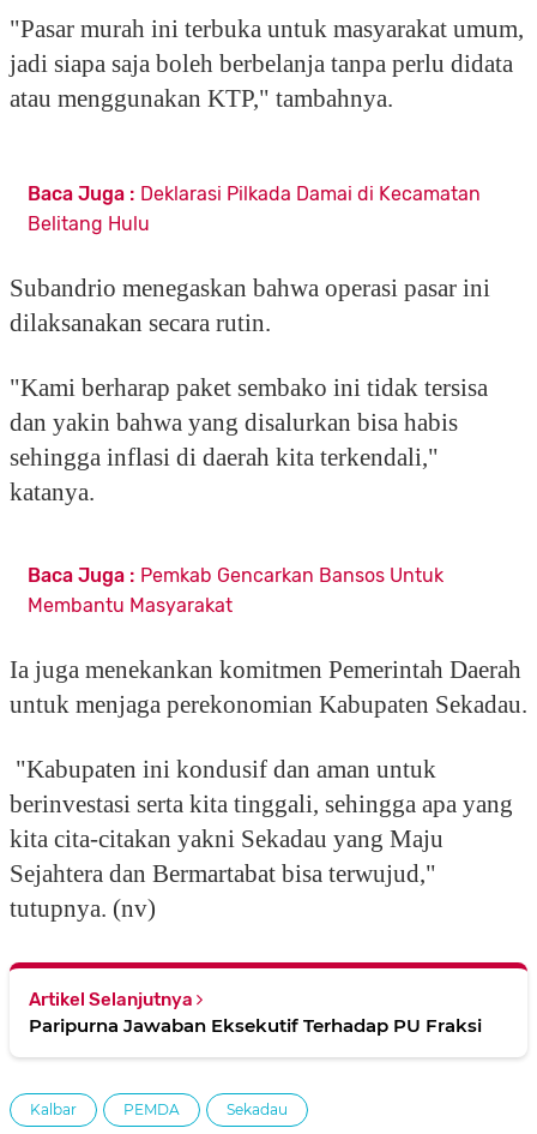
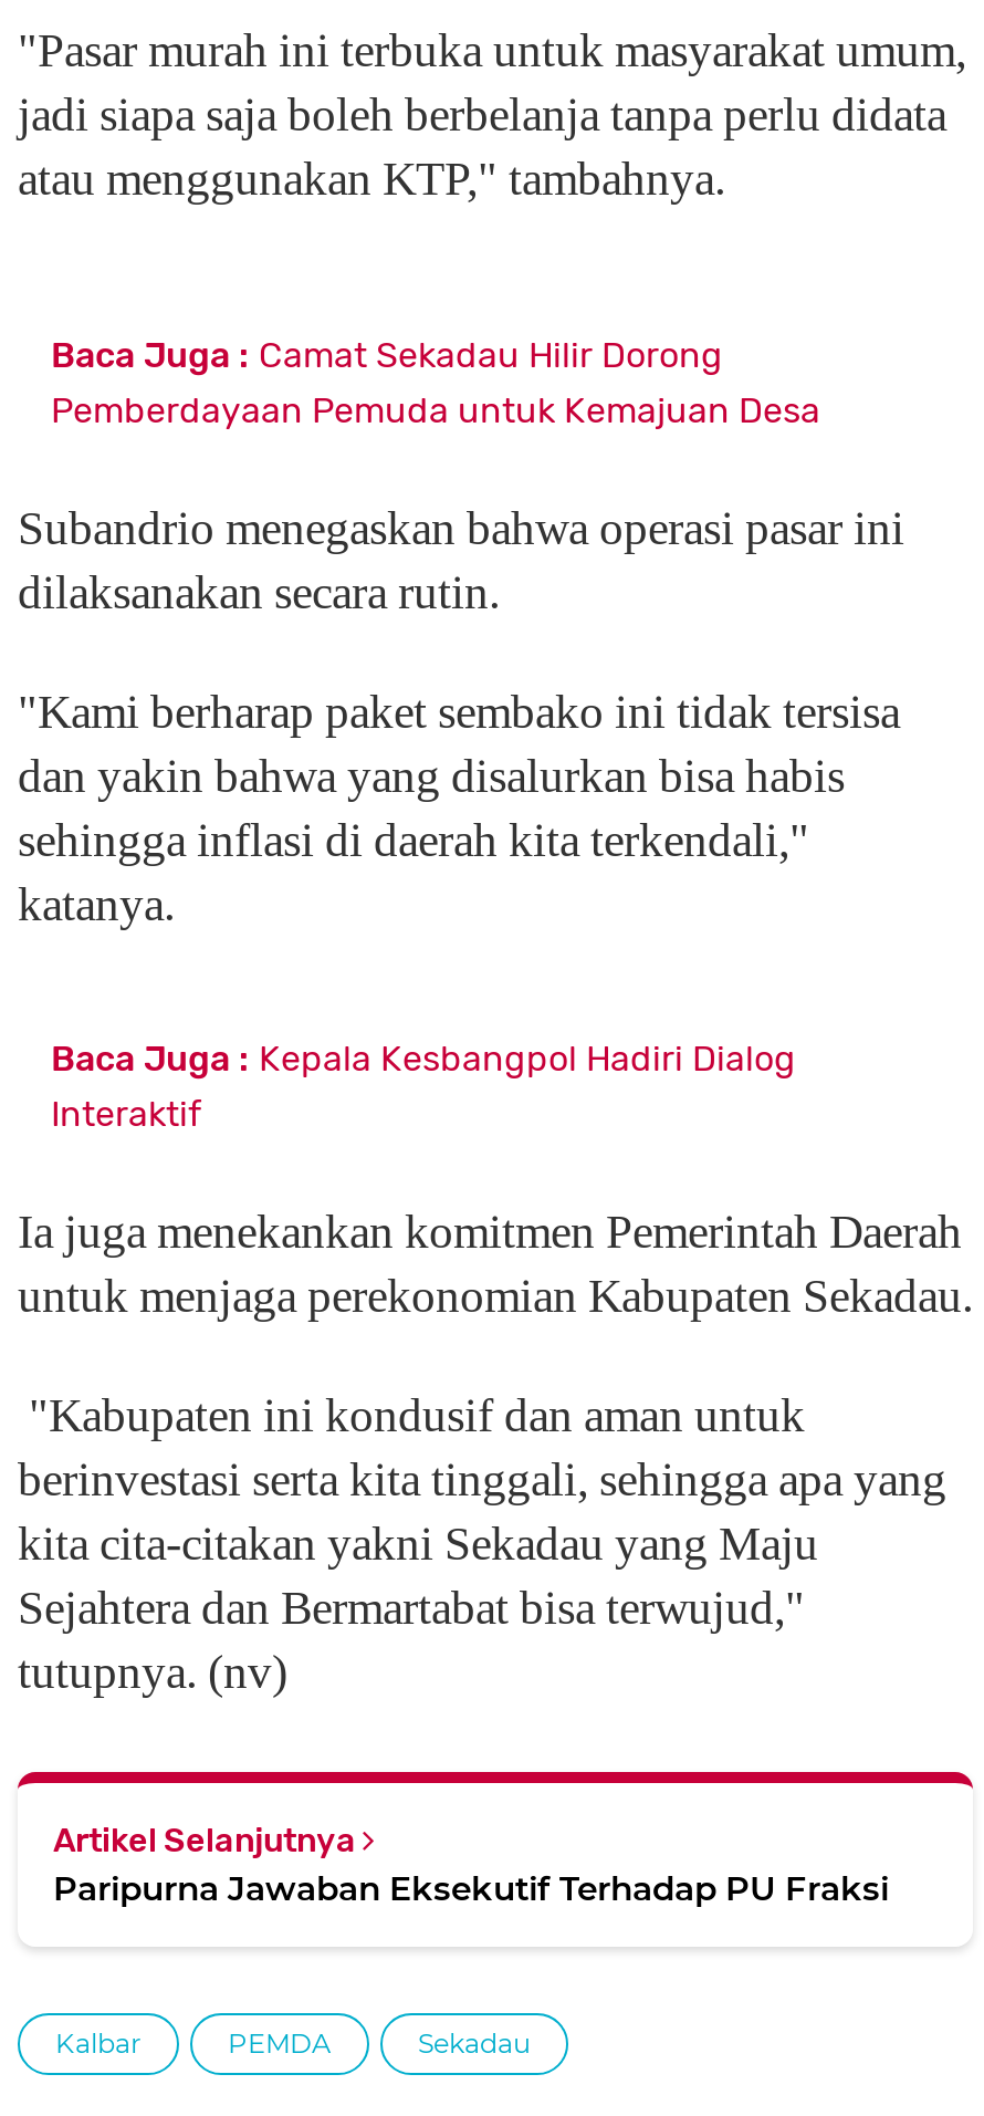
- Baca Juga : Deklarasi Pilkada Damai di Kecamatan
- Belitang Hulu
+ Baca Juga : Camat Sekadau Hilir Dorong
+ Pemberdayaan Pemuda untuk Kemajuan Desa

- Baca Juga : Pemkab Gencarkan Bansos Untuk
- Membantu Masyarakat
+ Baca Juga : Kepala Kesbangpol Hadiri Dialog
+ Interaktif
